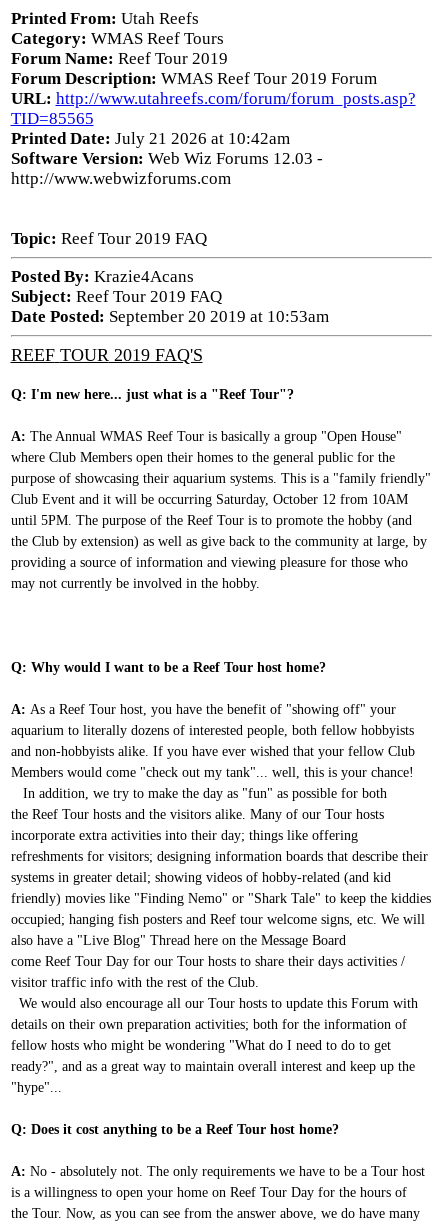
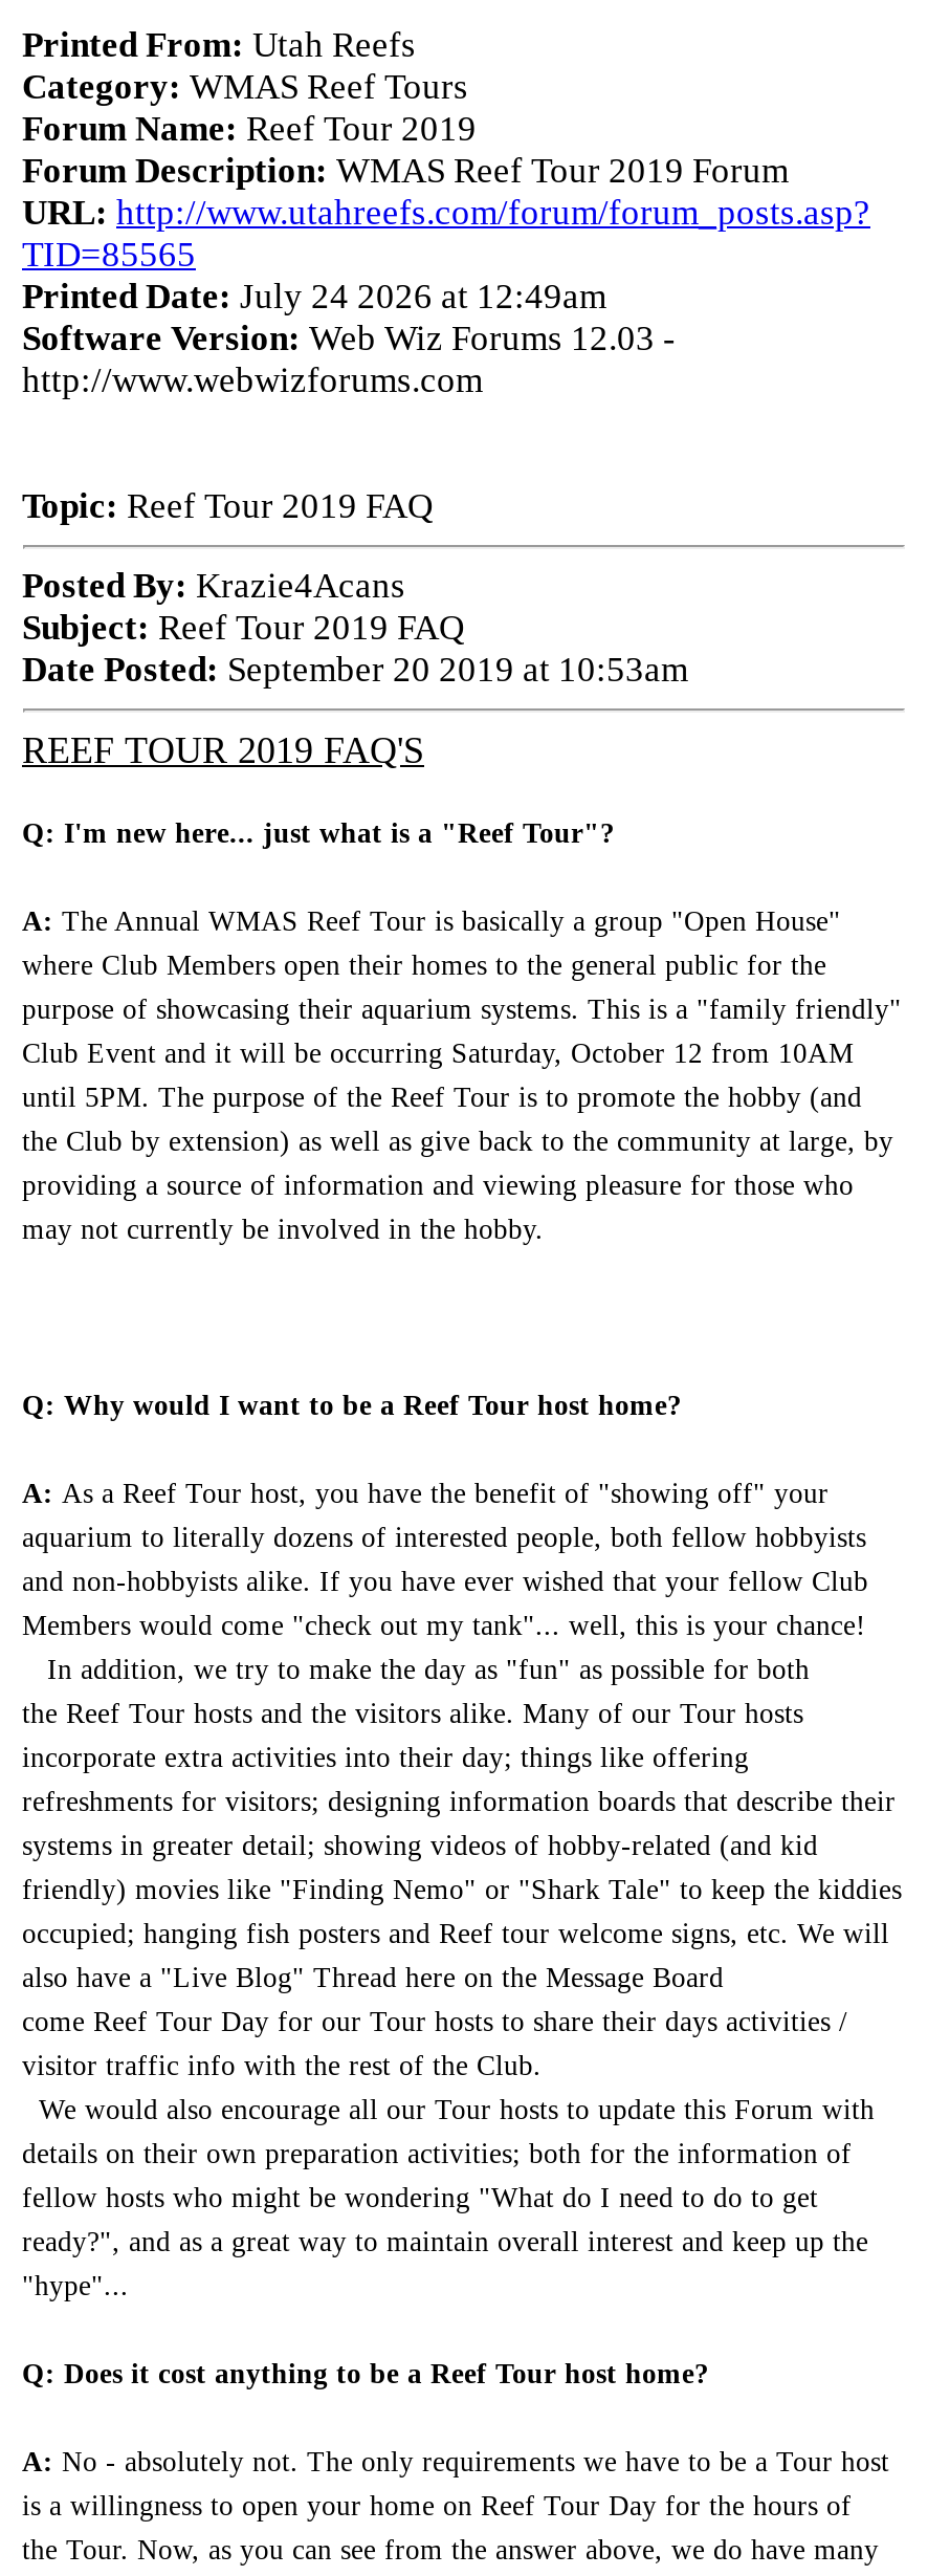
- Printed Date: July 21 2026 at 10:42am
+ Printed Date: July 24 2026 at 12:49am
